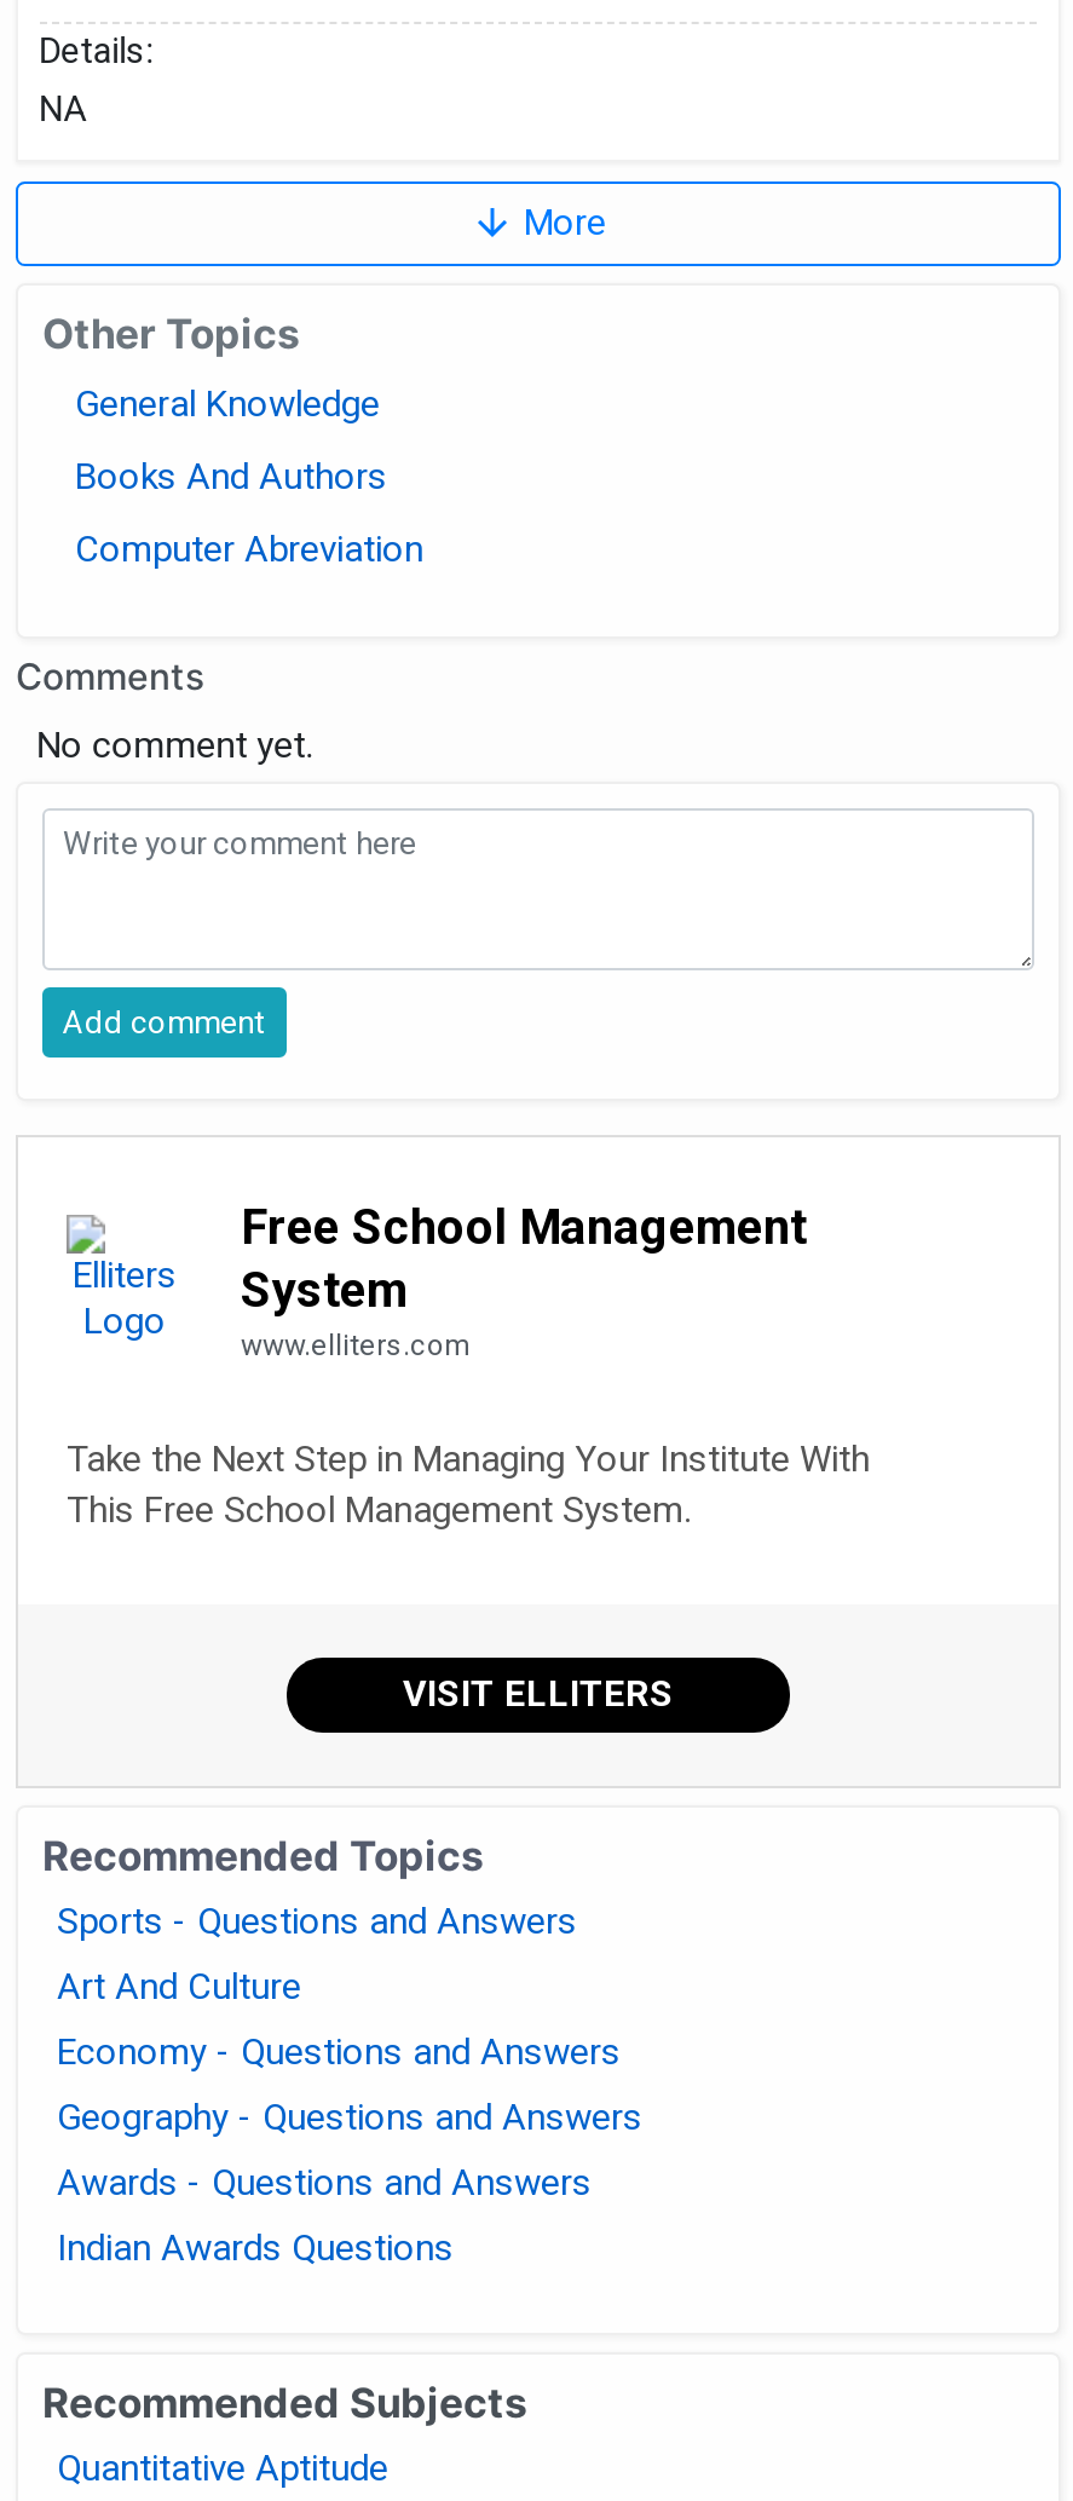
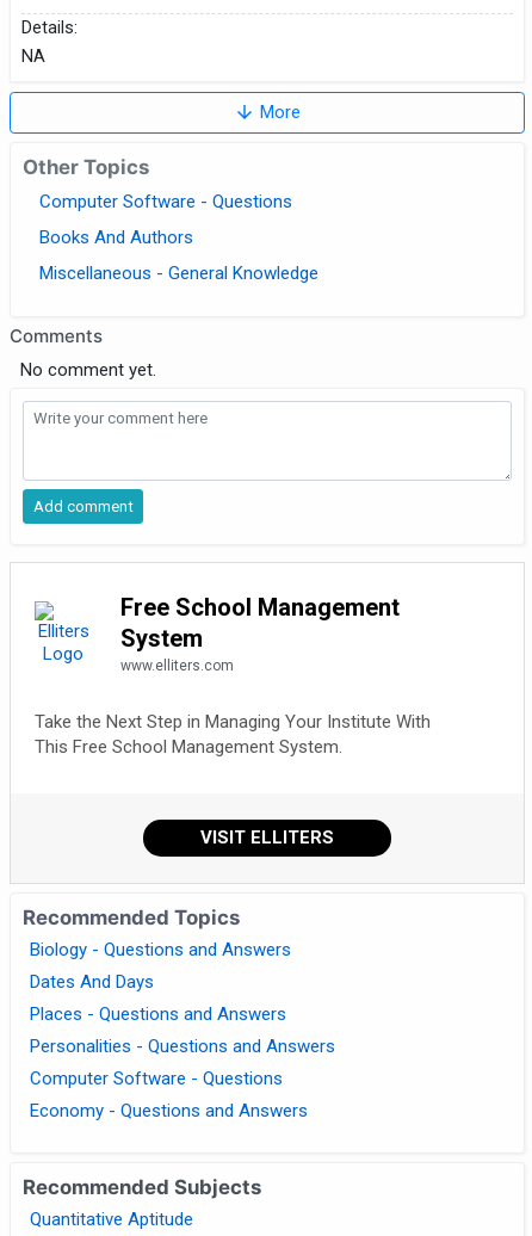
- General Knowledge
+ Computer Software - Questions

- Computer Abreviation
+ Miscellaneous - General Knowledge

- Sports - Questions and Answers
- Art And Culture
+ Biology - Questions and Answers
+ Dates And Days
+ Places - Questions and Answers
+ Personalities - Questions and Answers
+ Computer Software - Questions

moved down: Economy - Questions and Answers

- Geography - Questions and Answers
- Awards - Questions and Answers
- Indian Awards Questions
